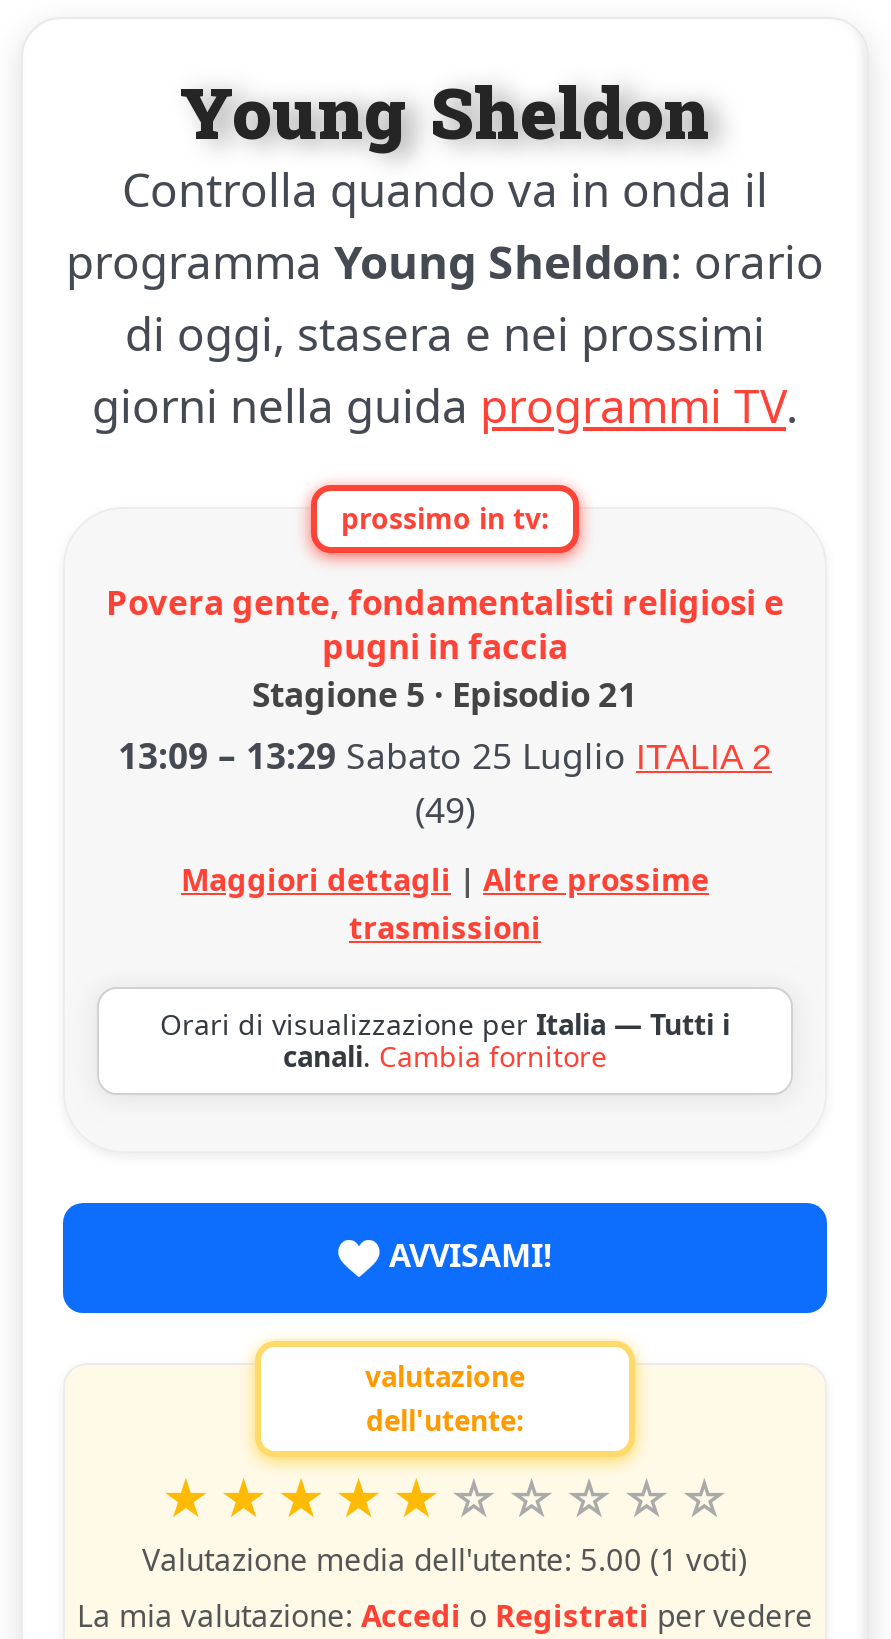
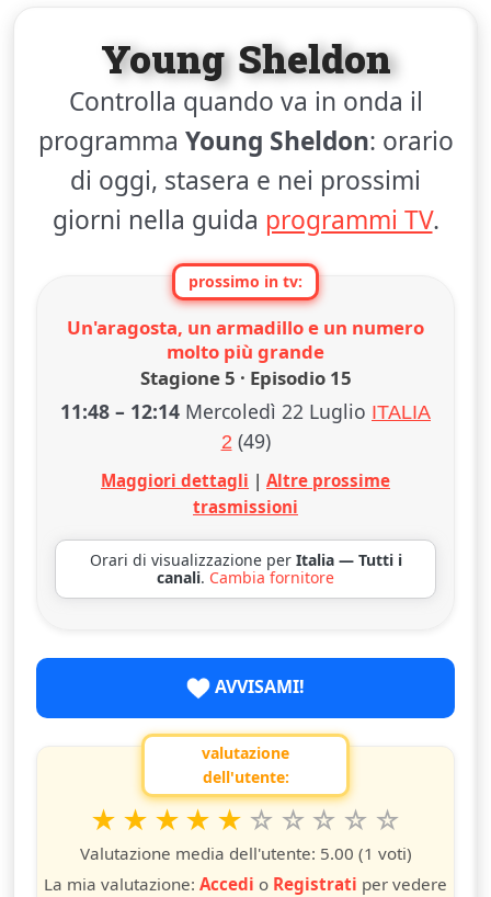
- Povera gente, fondamentalisti religiosi e
- pugni in faccia
- Stagione 5 · Episodio 21
- 13:09 – 13:29 Sabato 25 Luglio ITALIA 2
- (49)
+ Un'aragosta, un armadillo e un numero
+ molto più grande
+ Stagione 5 · Episodio 15
+ 11:48 – 12:14 Mercoledì 22 Luglio ITALIA
+ 2 (49)
